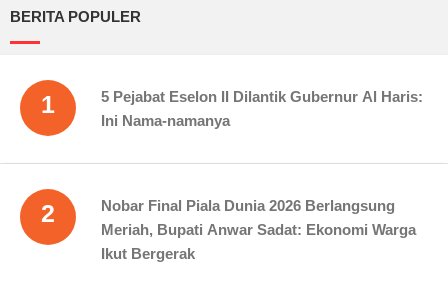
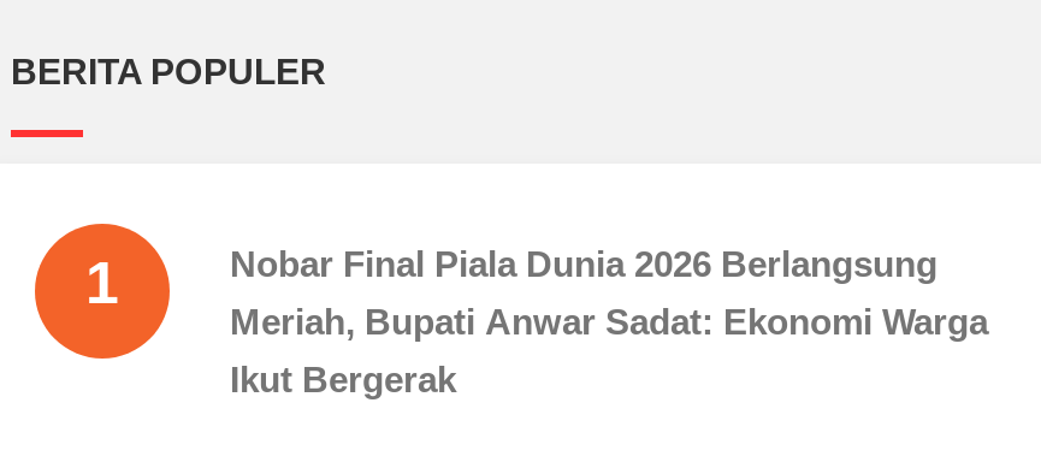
- 5 Pejabat Eselon II Dilantik Gubernur Al Haris:
- Ini Nama-namanya
- 2
